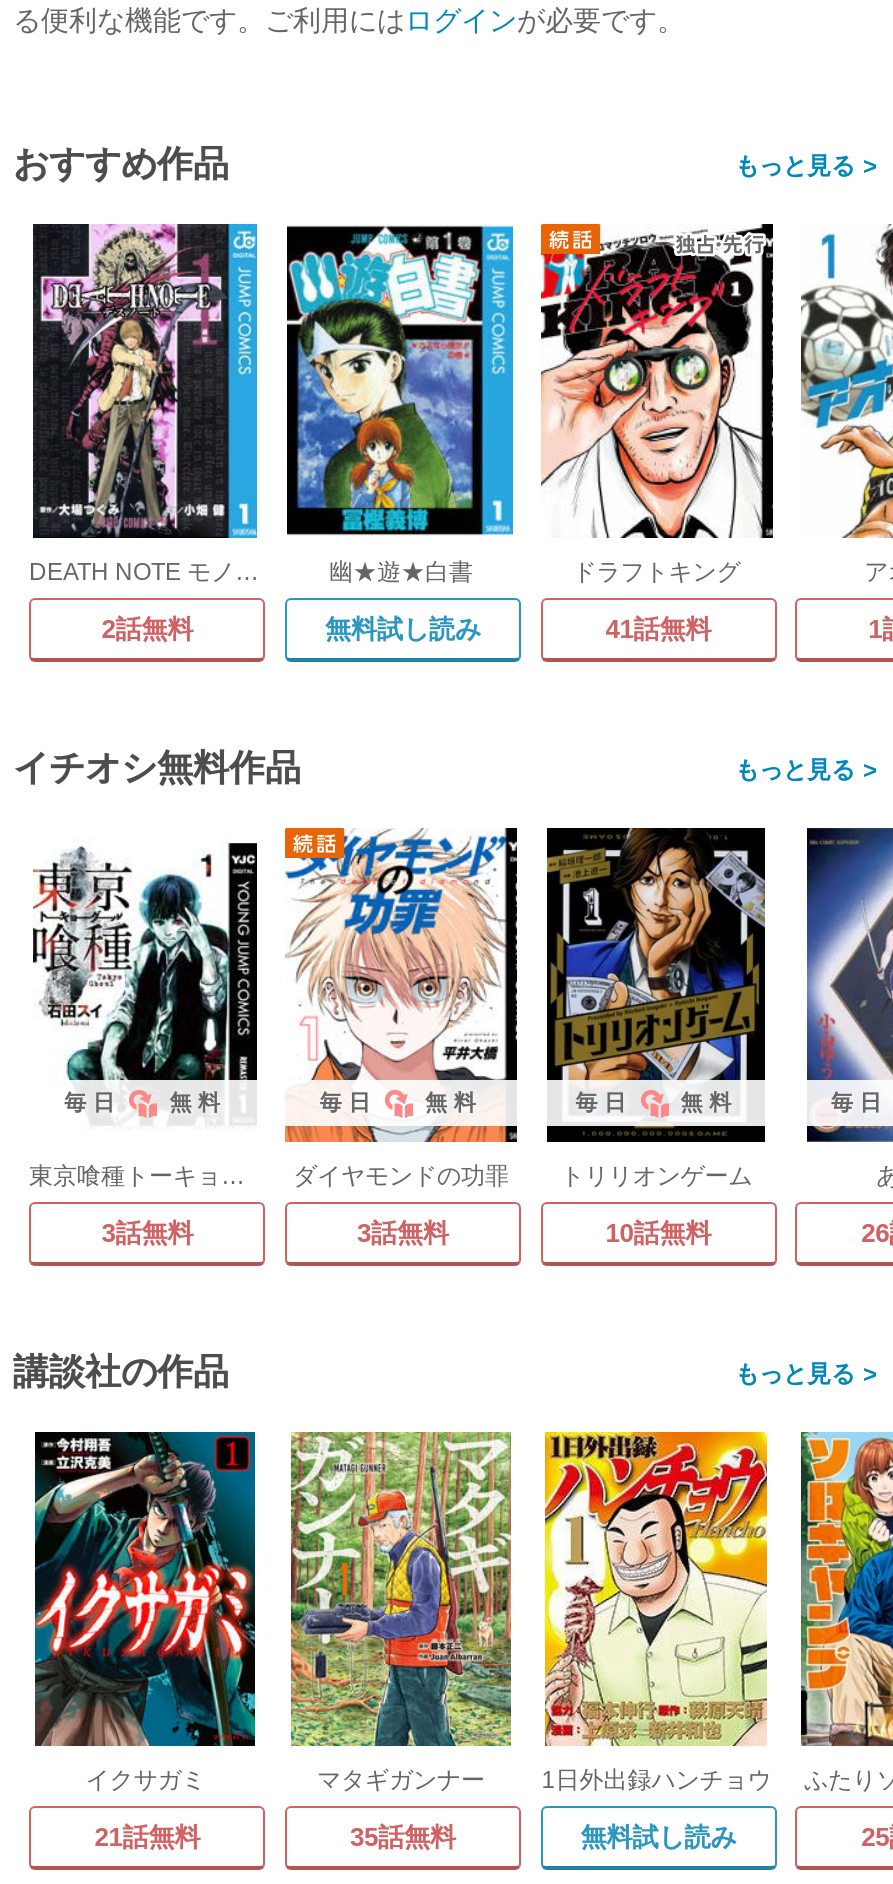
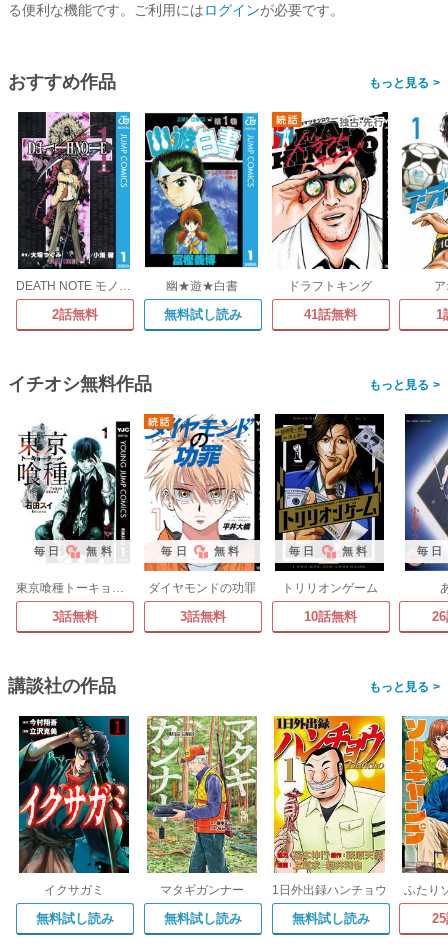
- 21話無料
+ 無料試し読み

- 35話無料
+ 無料試し読み
